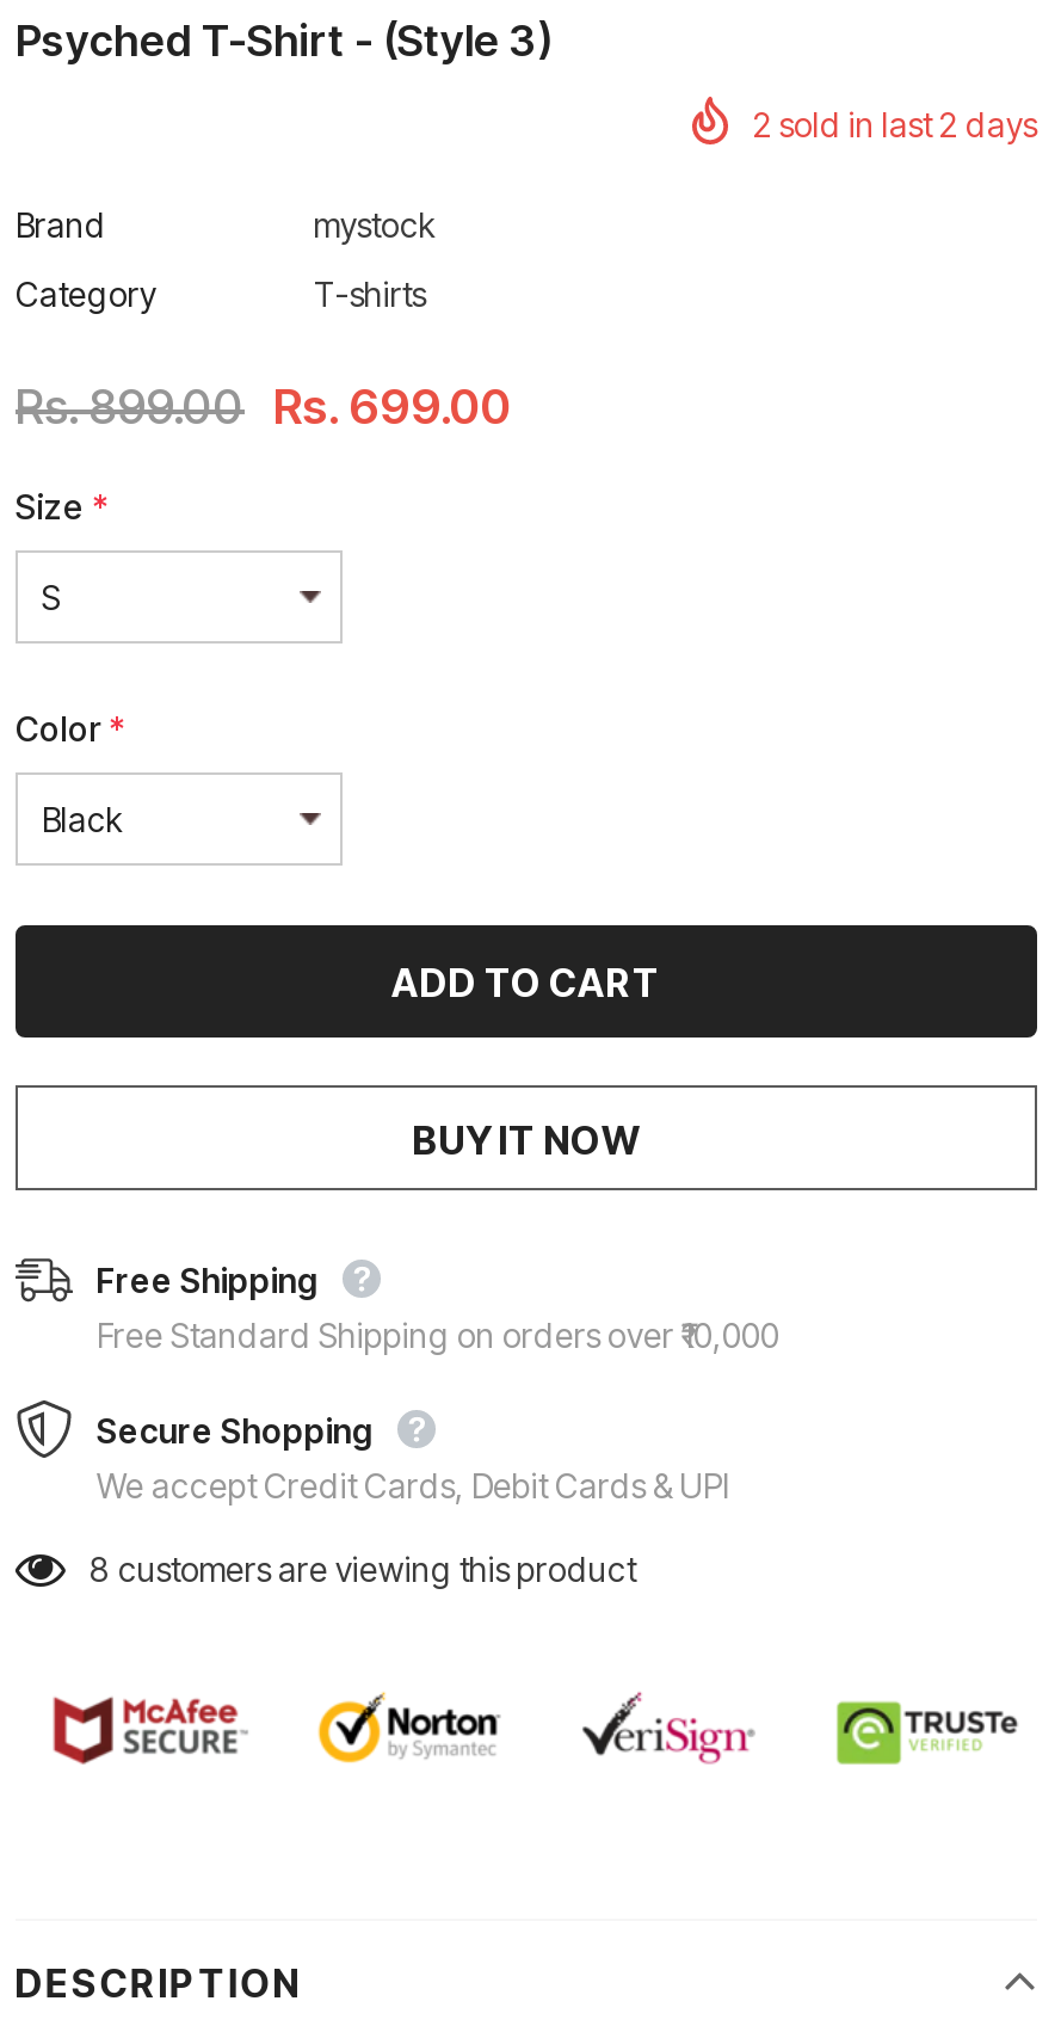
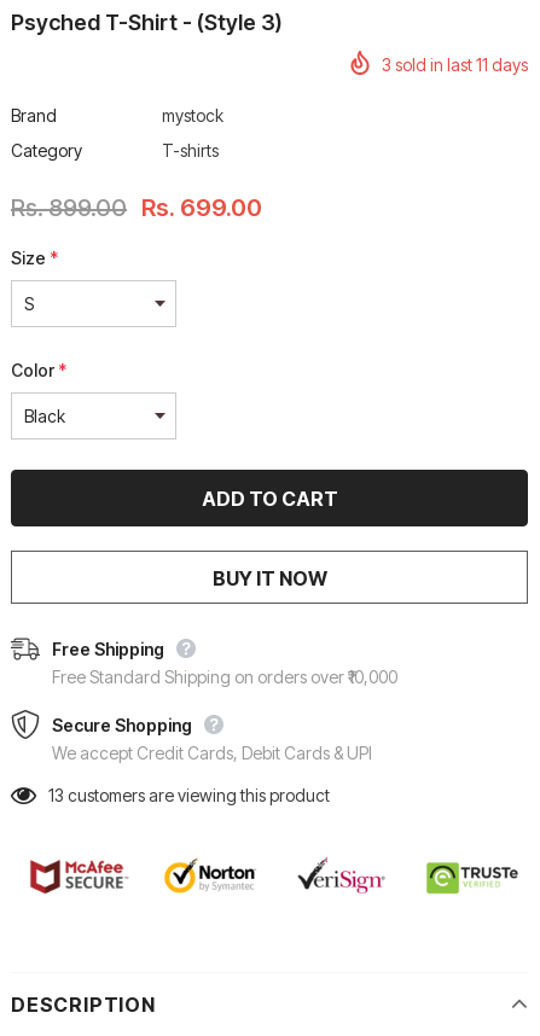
- 2 sold in last 2 days
+ 3 sold in last 11 days

- 8 customers are viewing this product
+ 13 customers are viewing this product
